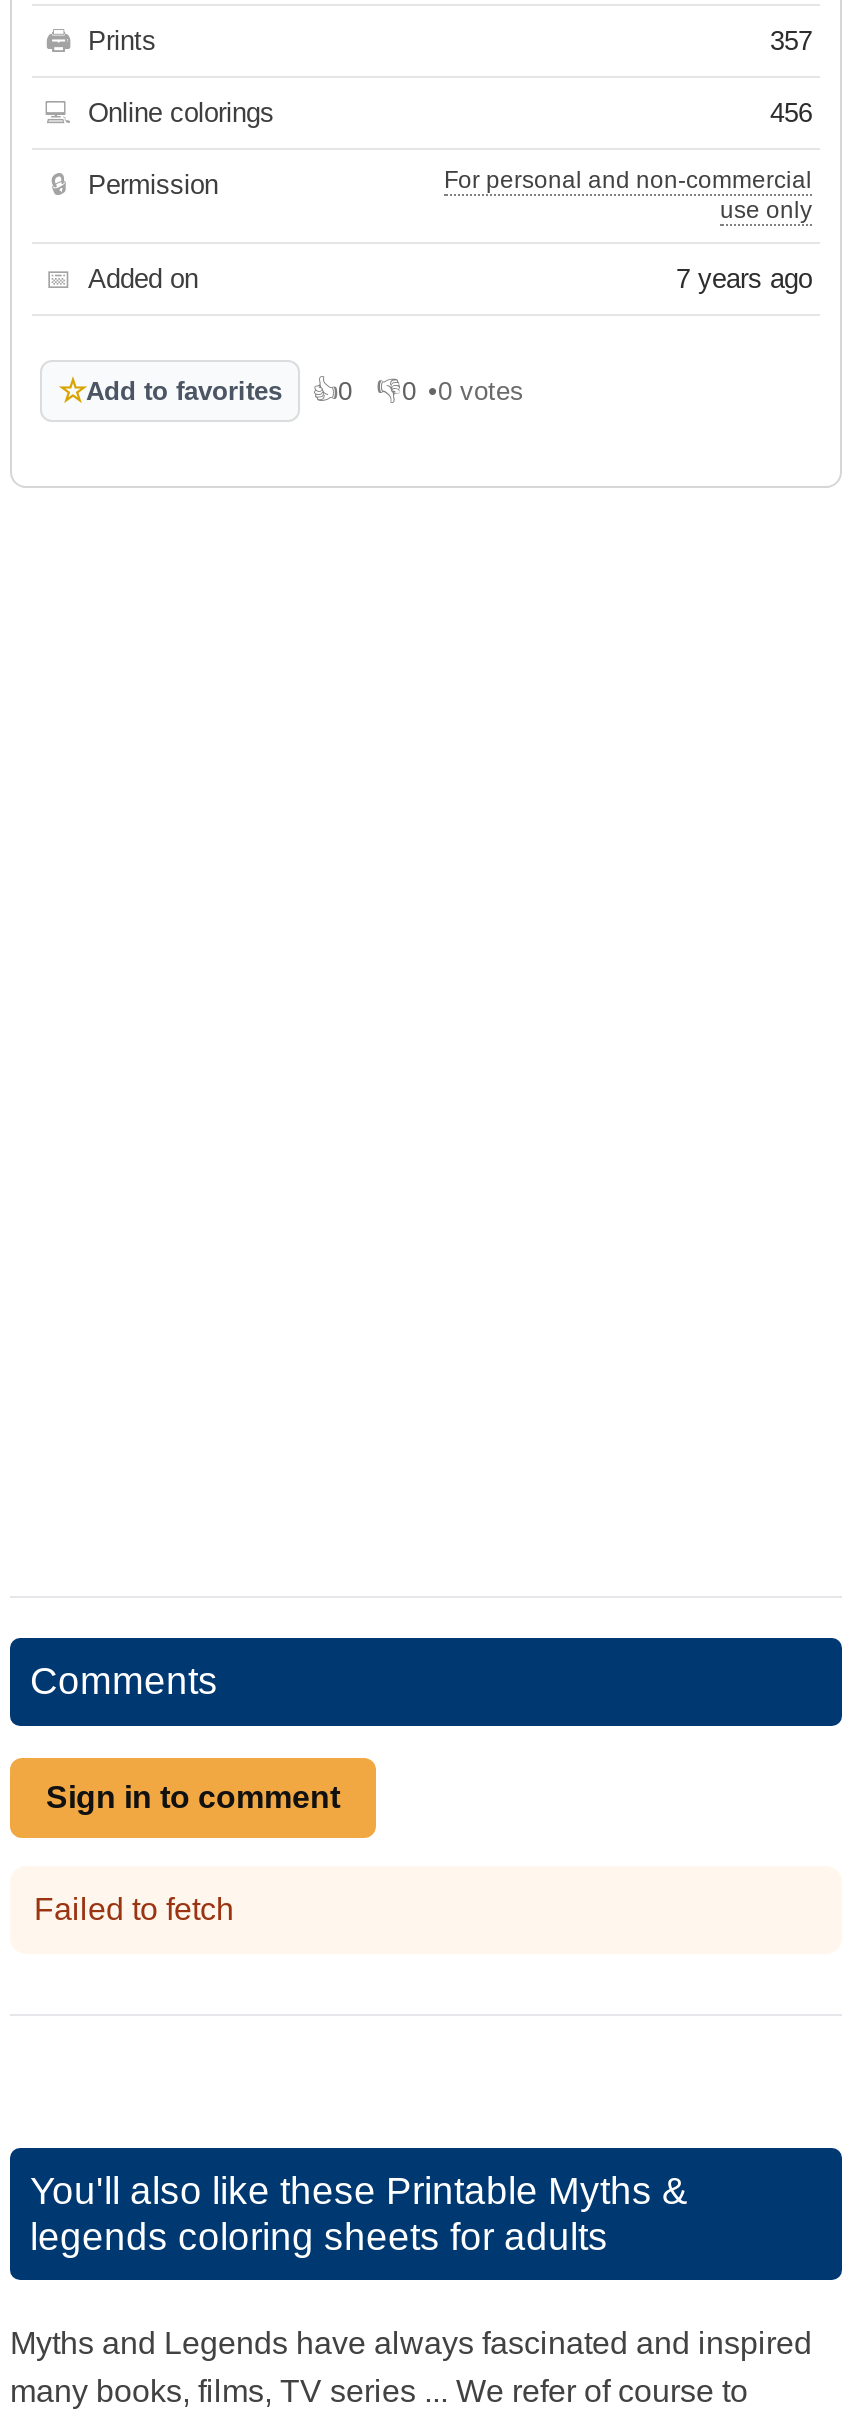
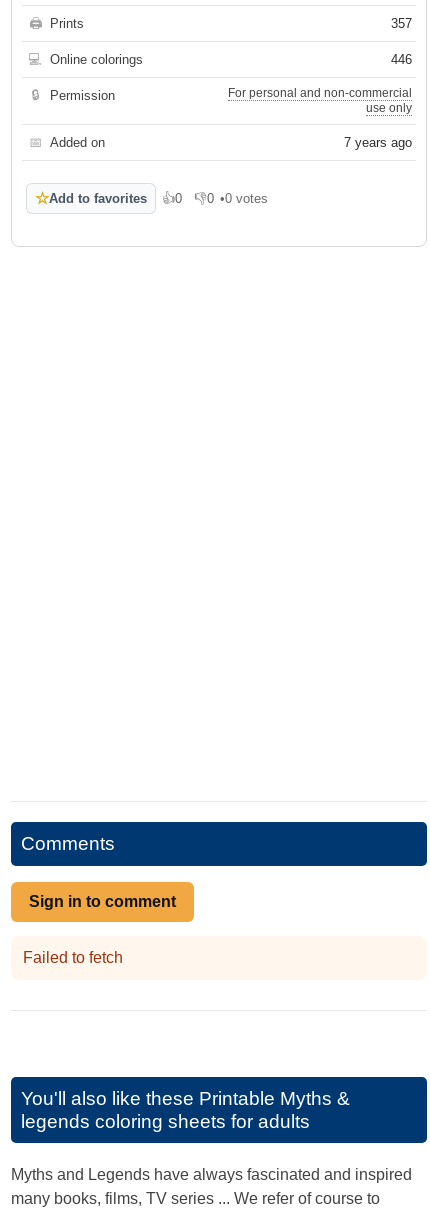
- 456
+ 446
